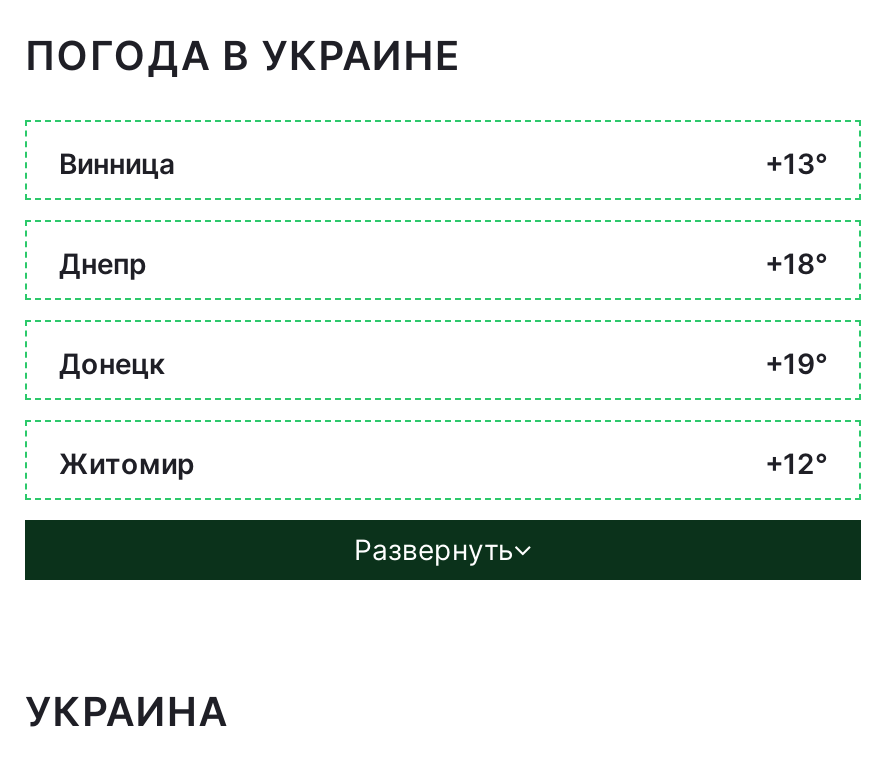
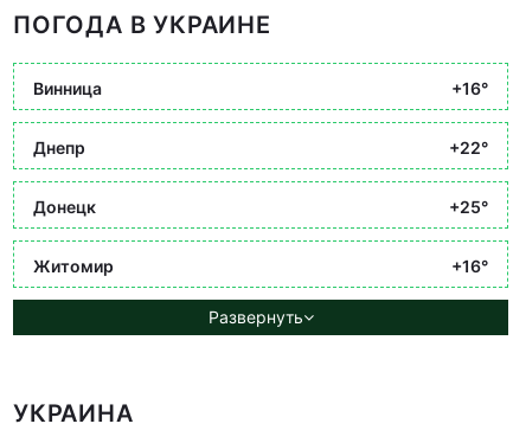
- +13°
+ +16°

- +18°
+ +22°

- +19°
+ +25°

- +12°
+ +16°
